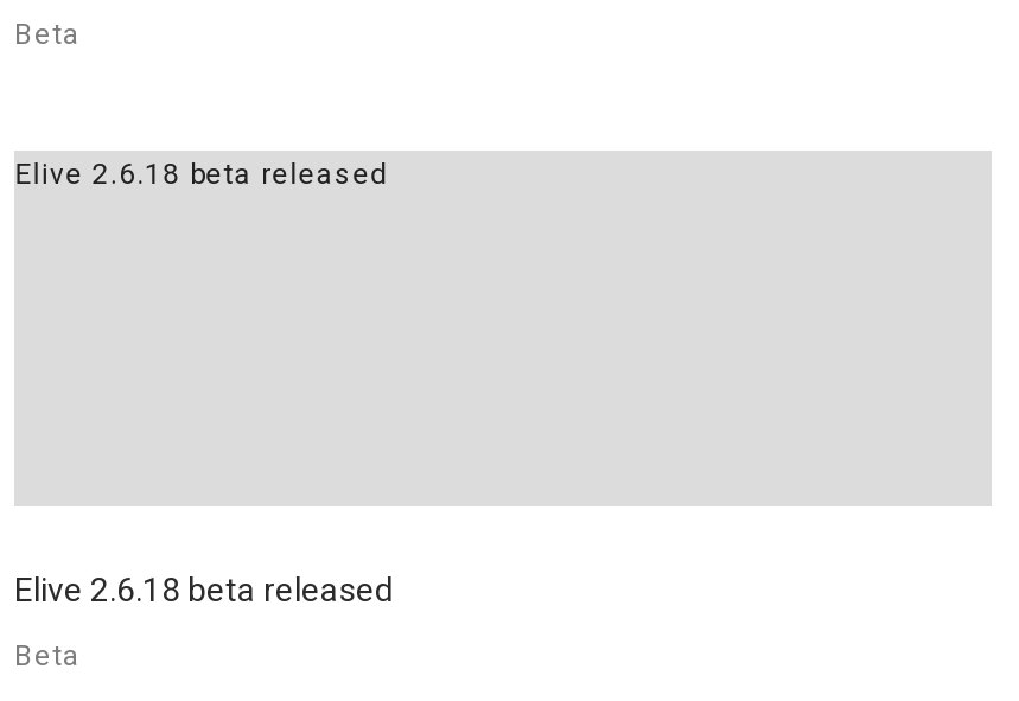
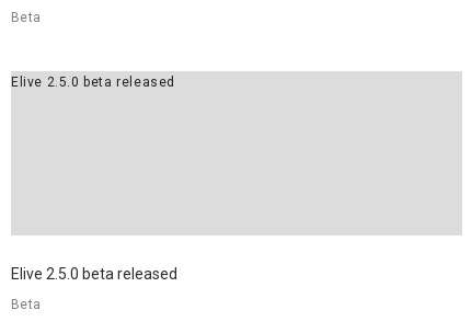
- Elive 2.6.18 beta released
+ Elive 2.5.0 beta released

- Elive 2.6.18 beta released
+ Elive 2.5.0 beta released
